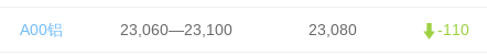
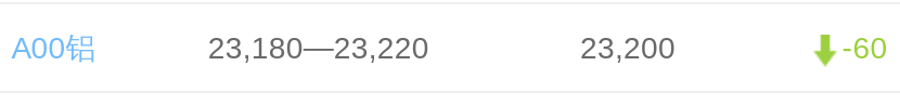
- 23,060—23,100
+ 23,180—23,220

- 23,080
+ 23,200

- -110
+ -60
